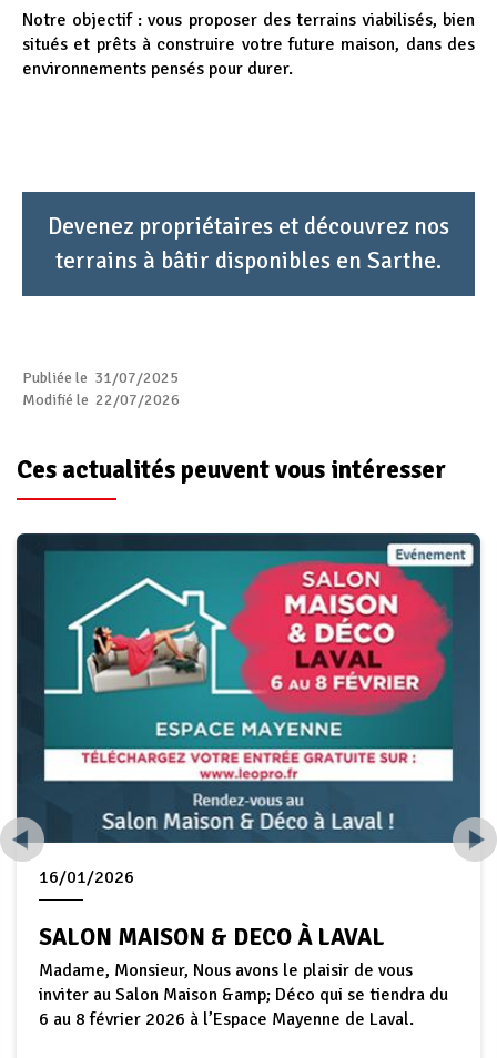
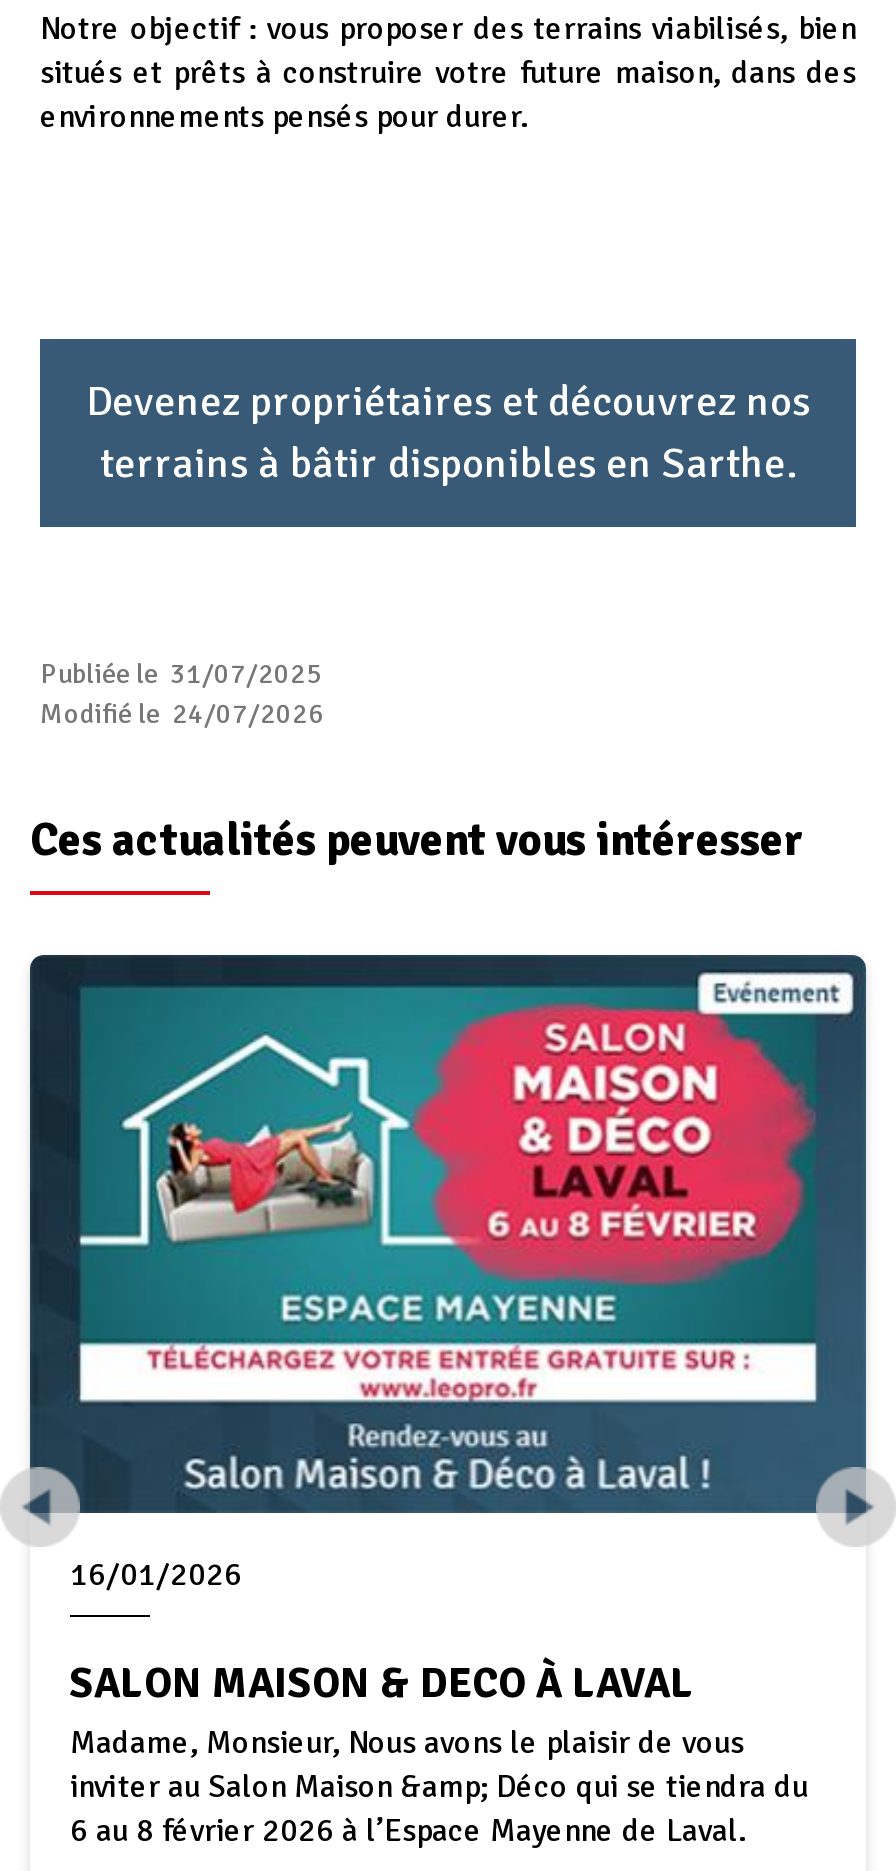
- Modifié le 22/07/2026
+ Modifié le 24/07/2026
